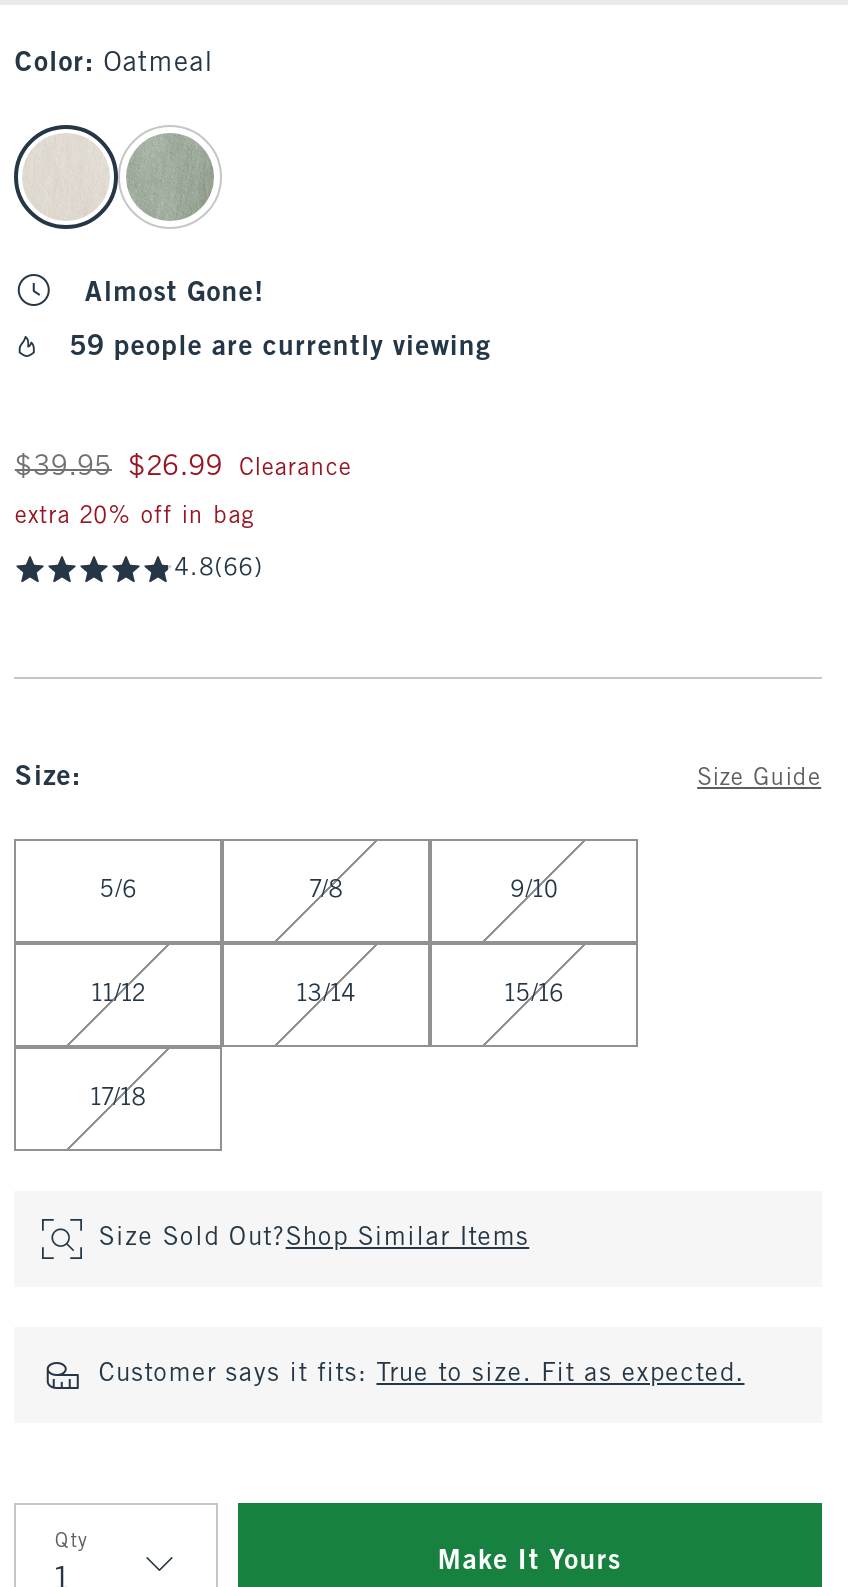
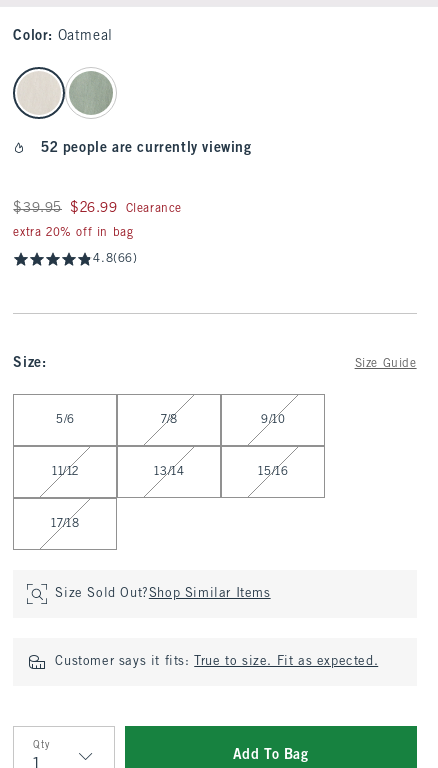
- Almost Gone!
- 59 people are currently viewing
+ 52 people are currently viewing

- Make It Yours
+ Add To Bag
